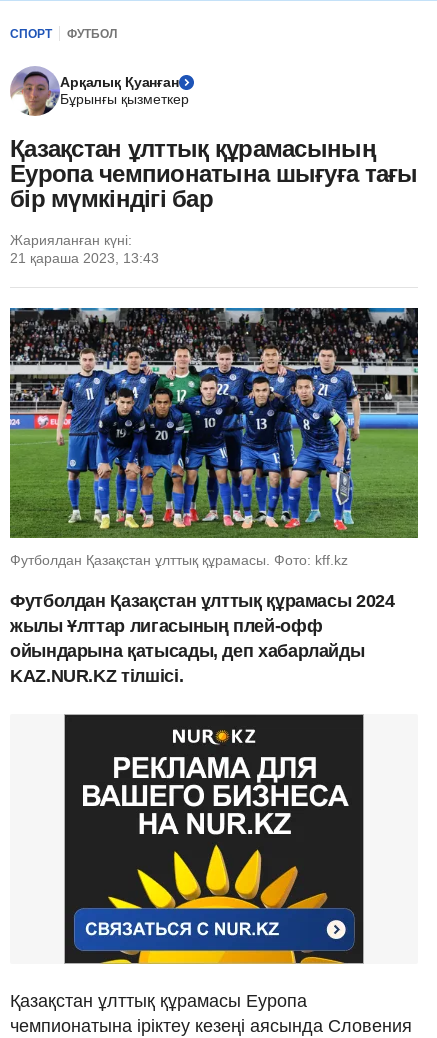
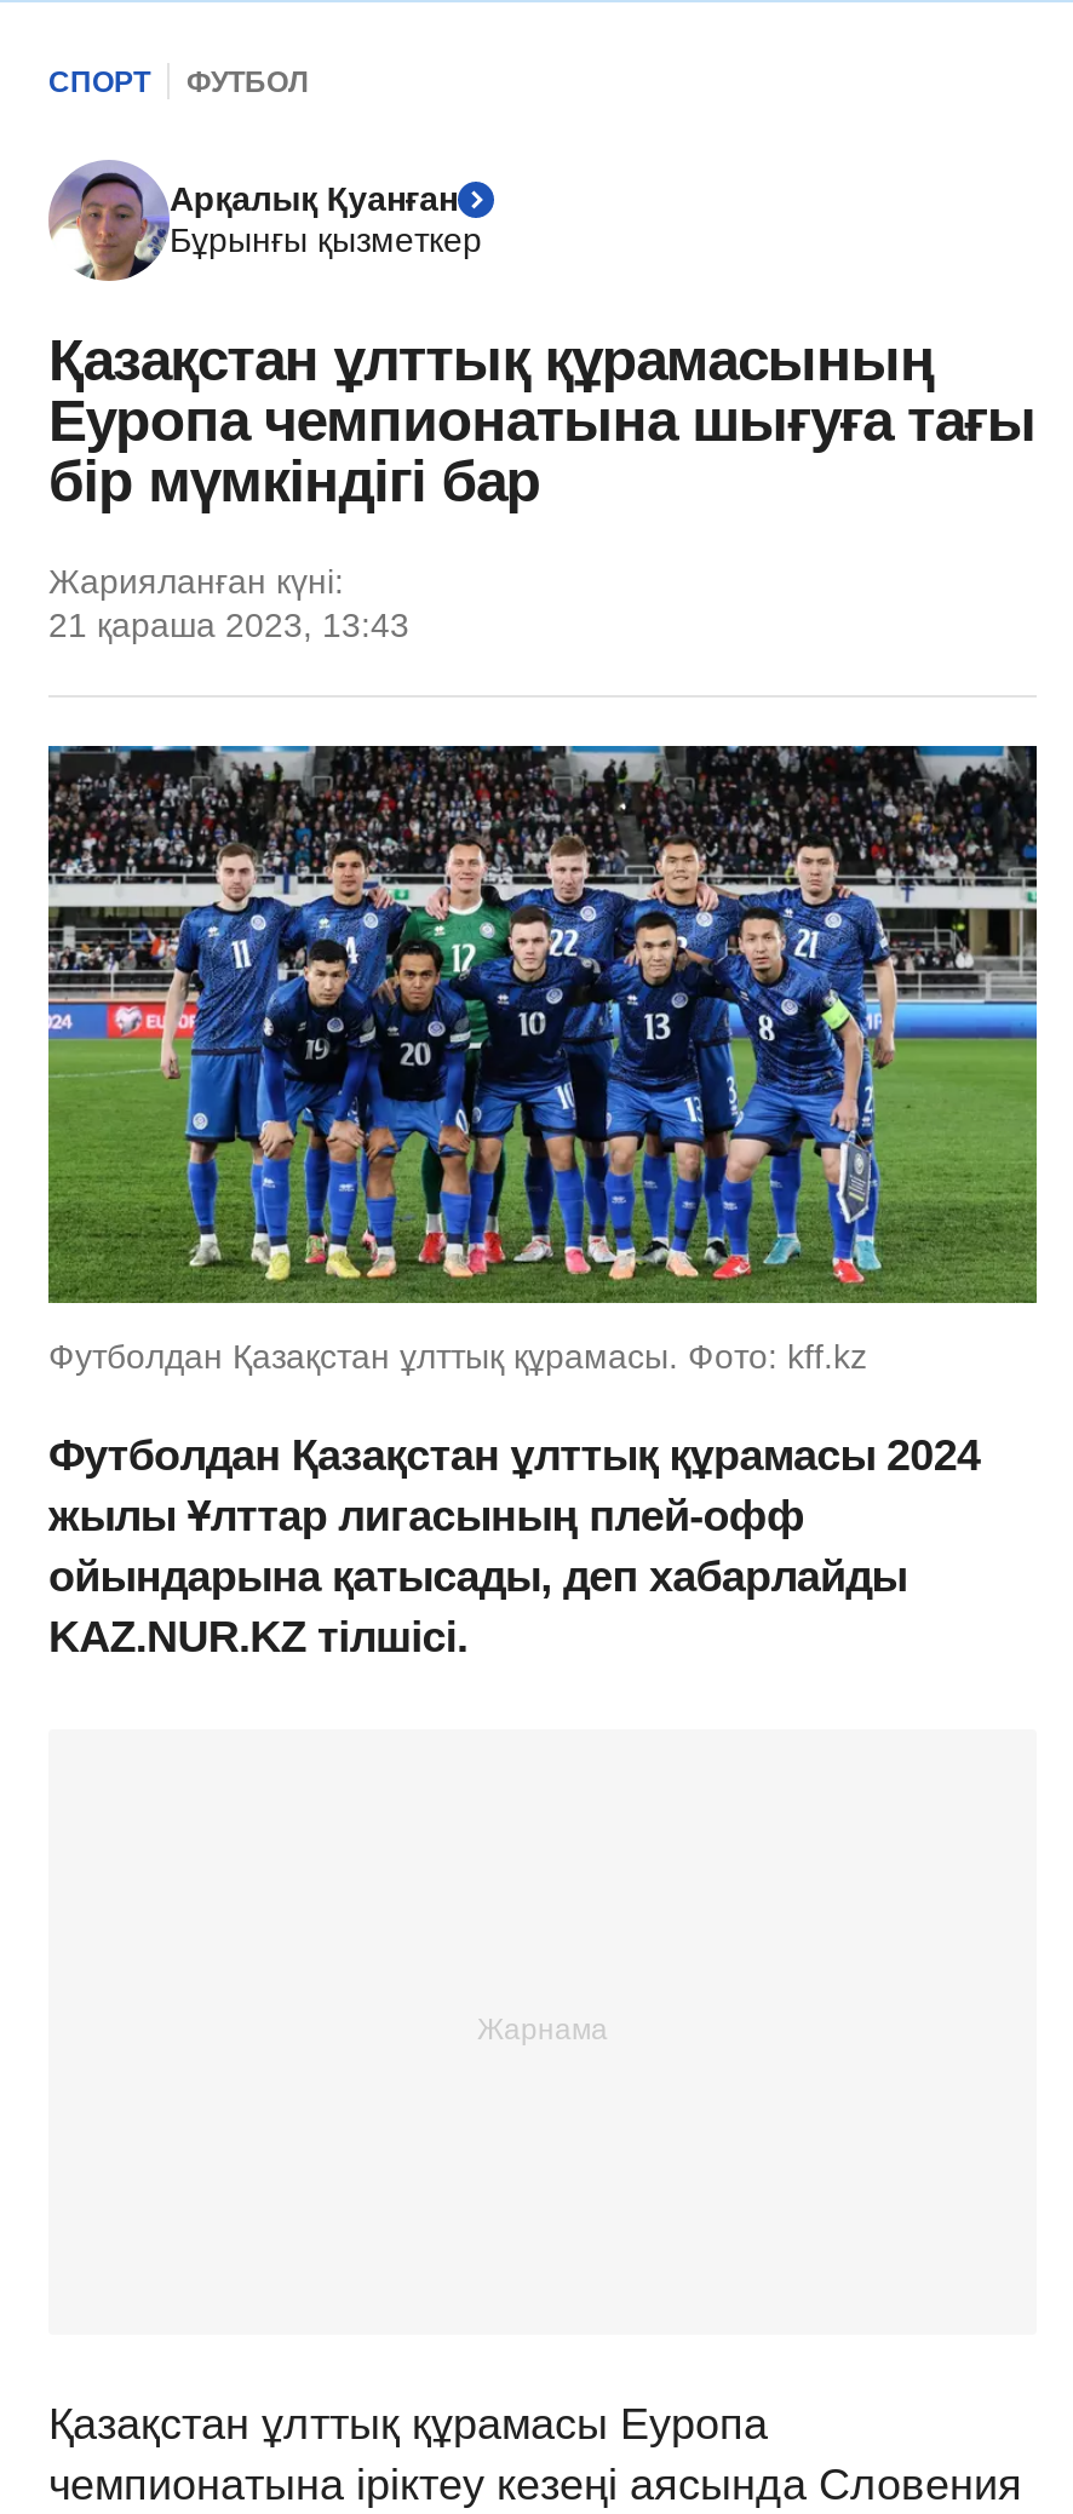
- [image]
